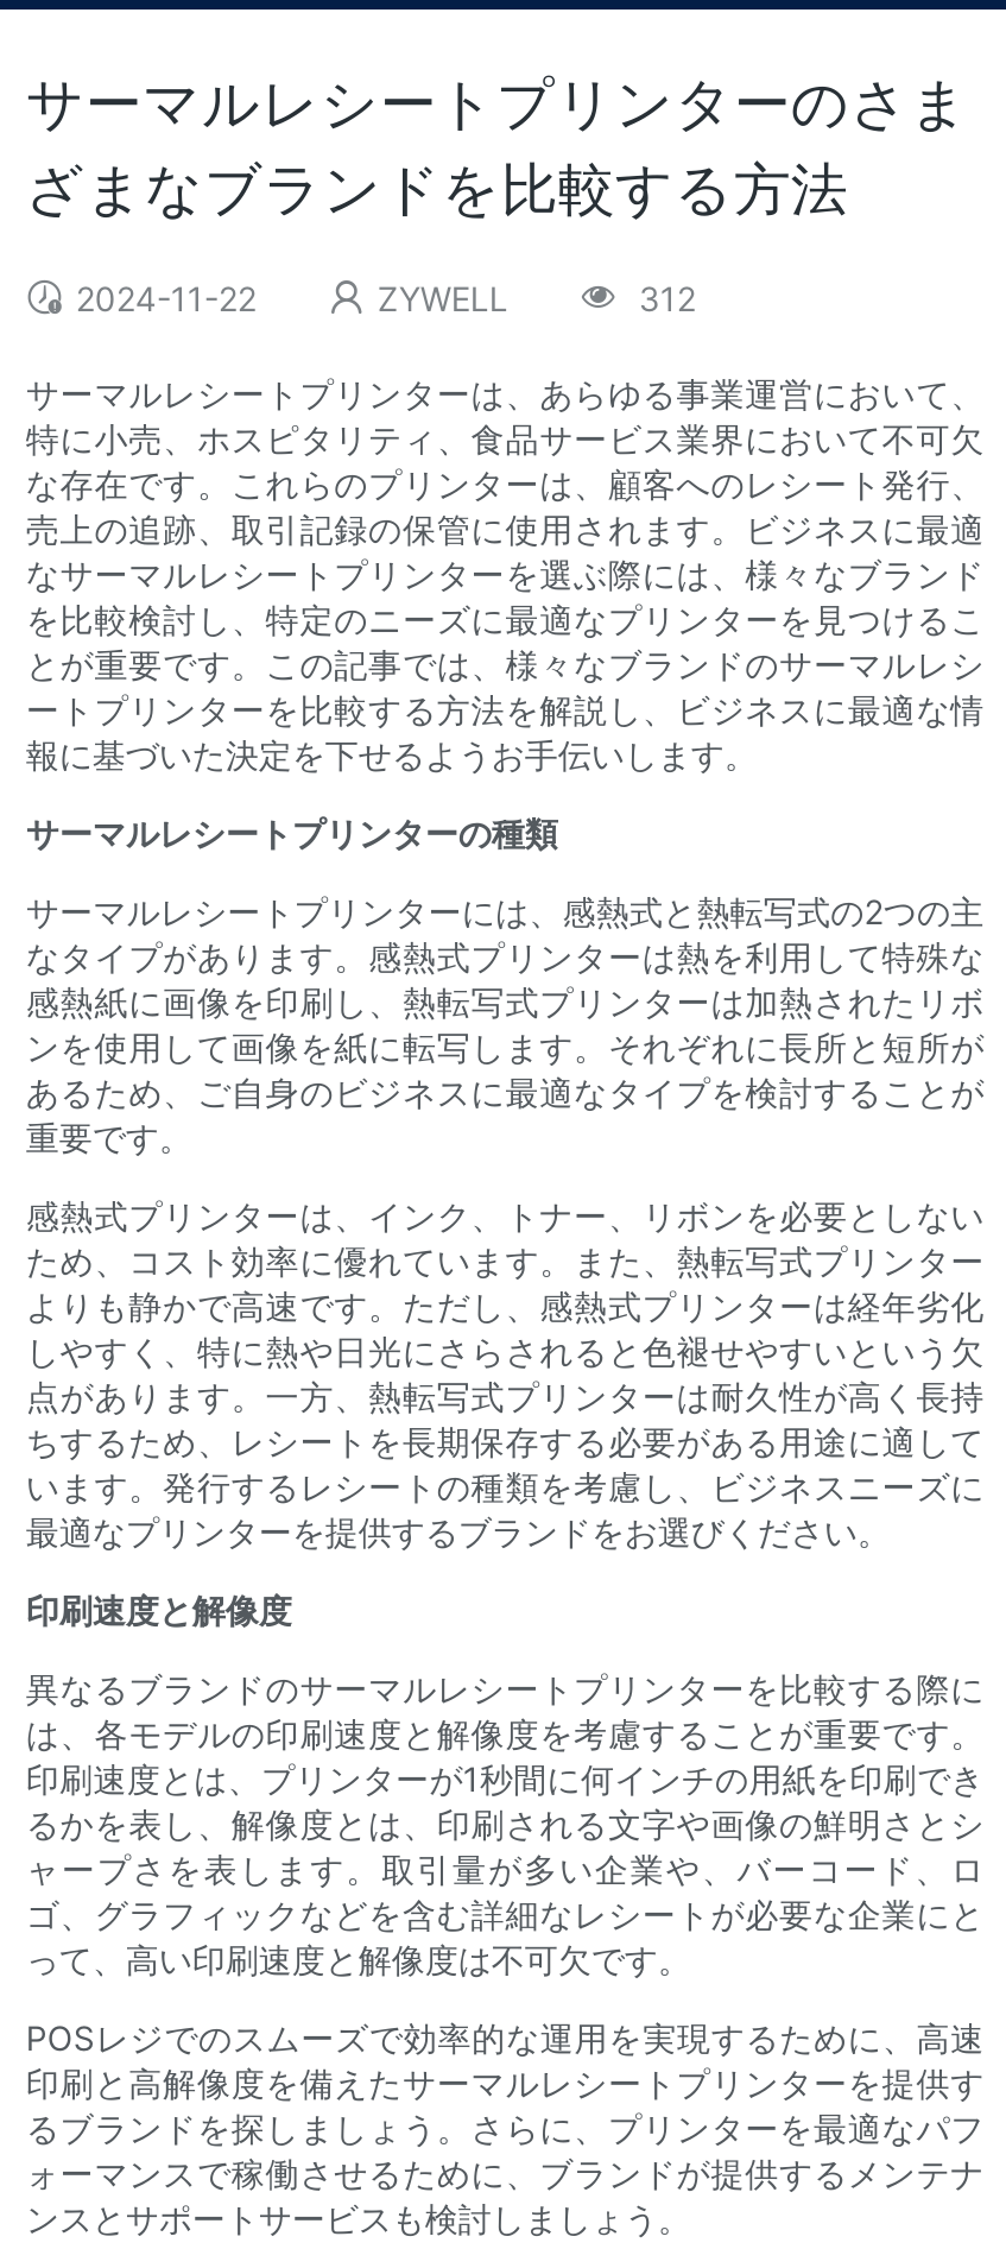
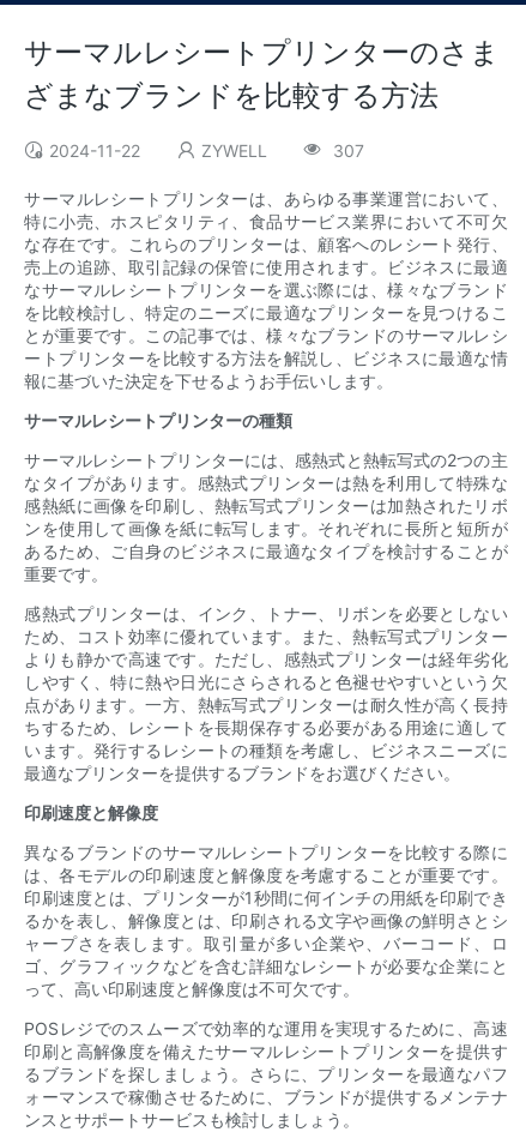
- 312
+ 307
